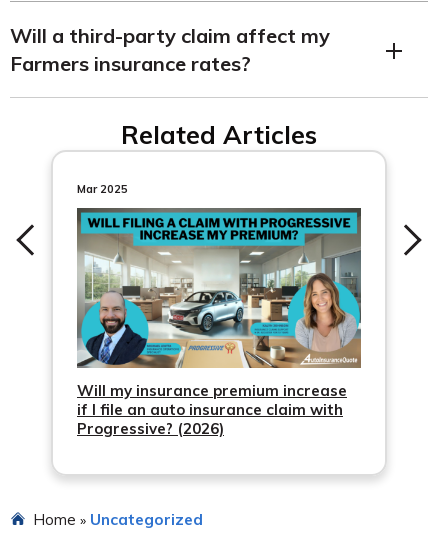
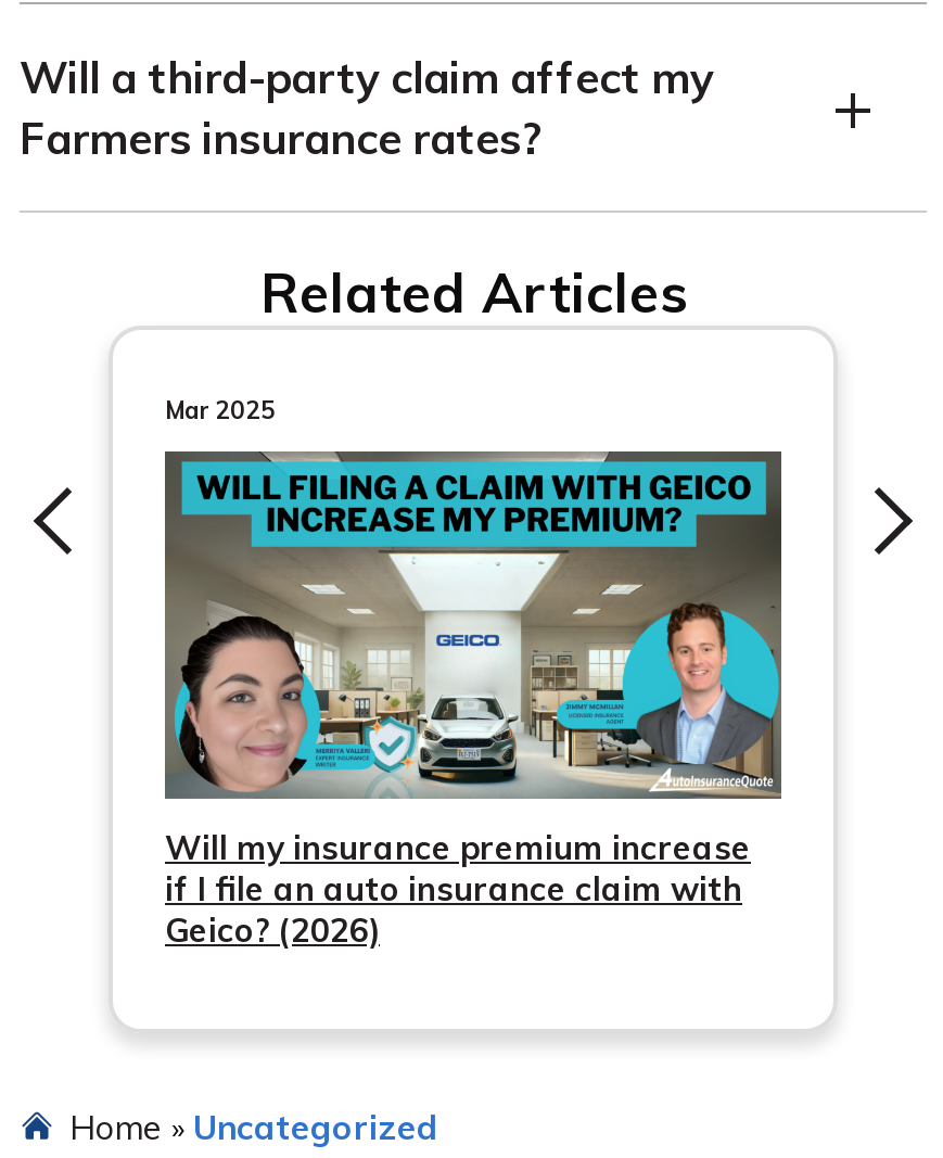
- [image]
+ [image]

- Progressive? (2026)
+ Geico? (2026)
